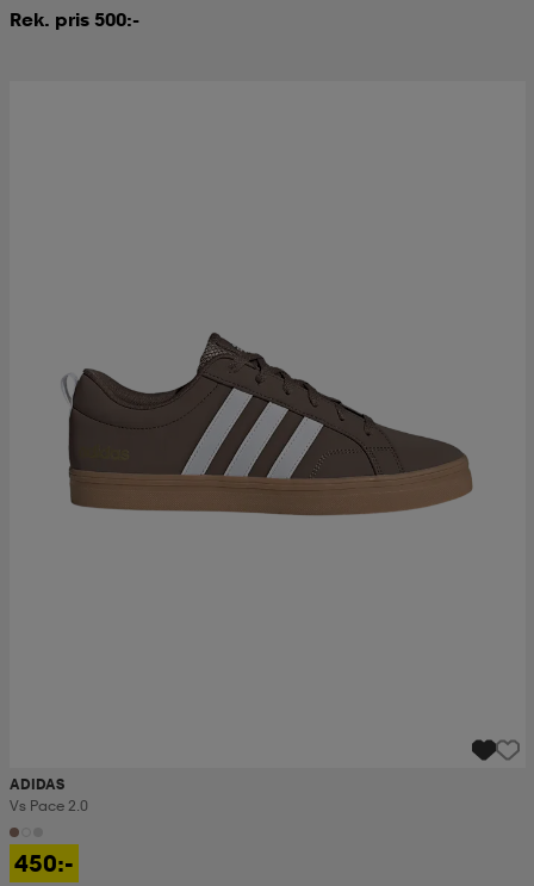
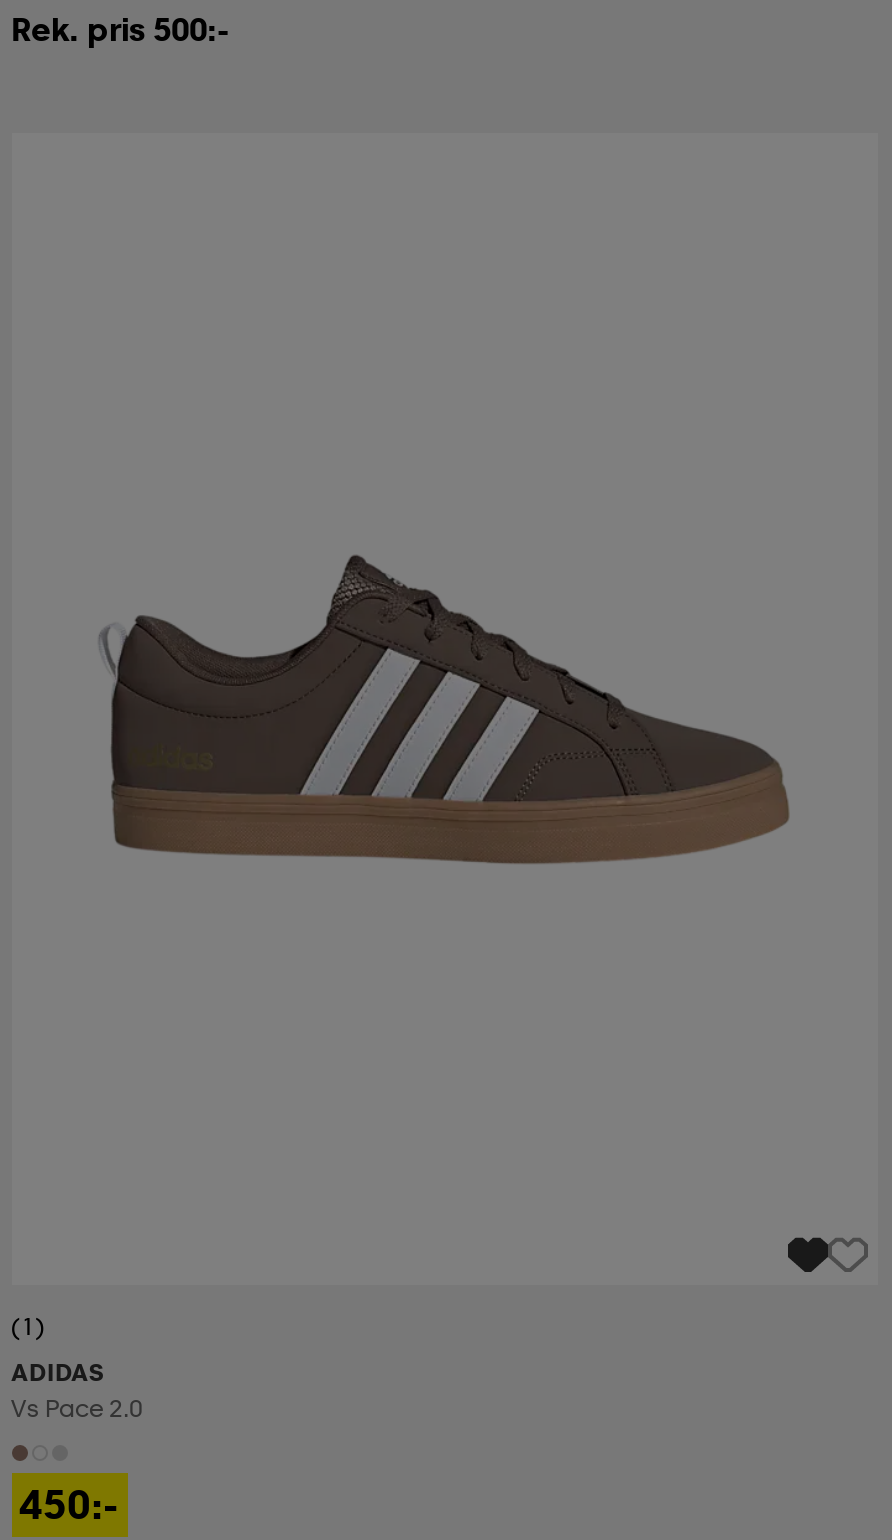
+ (1)
